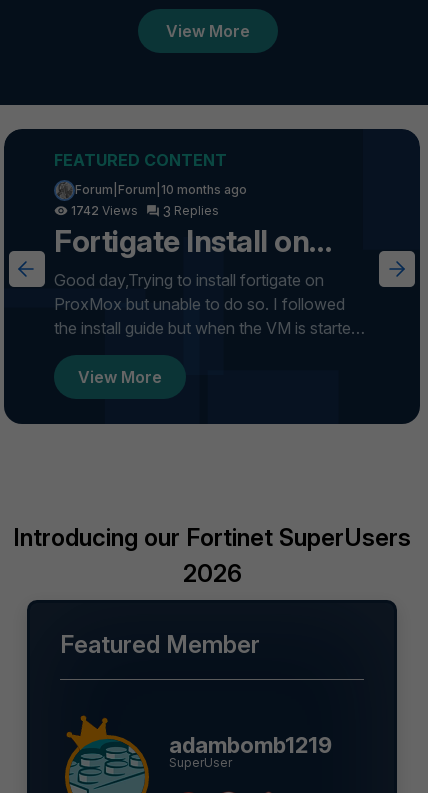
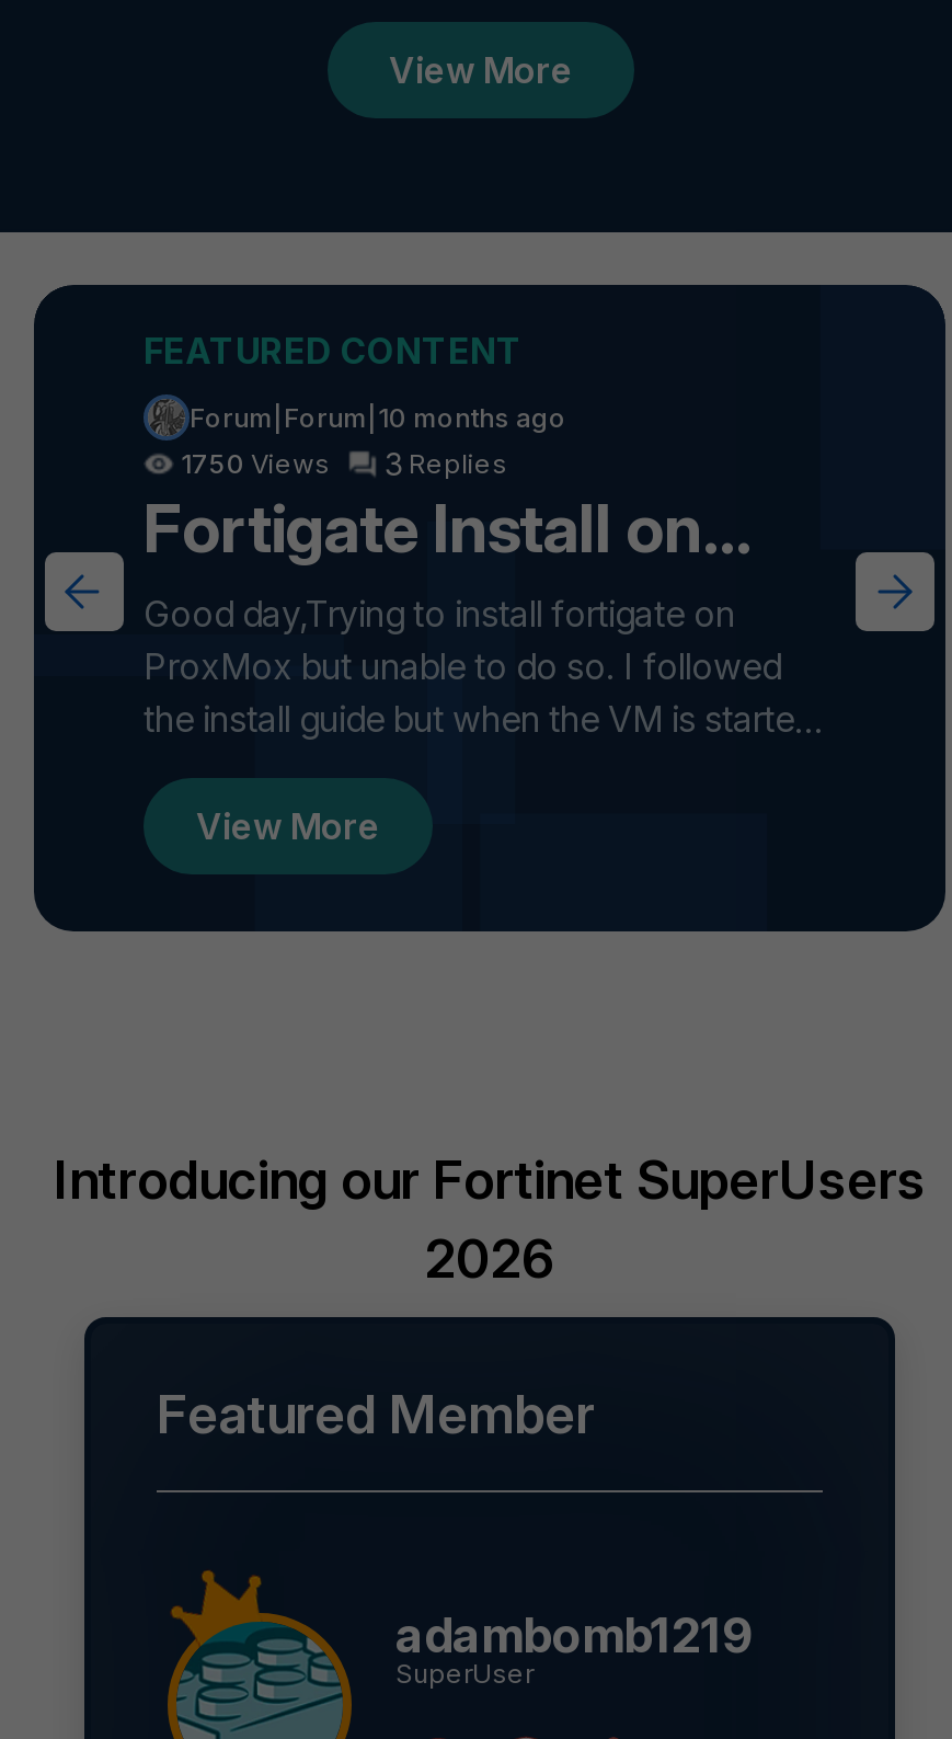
- 1742
+ 1750
